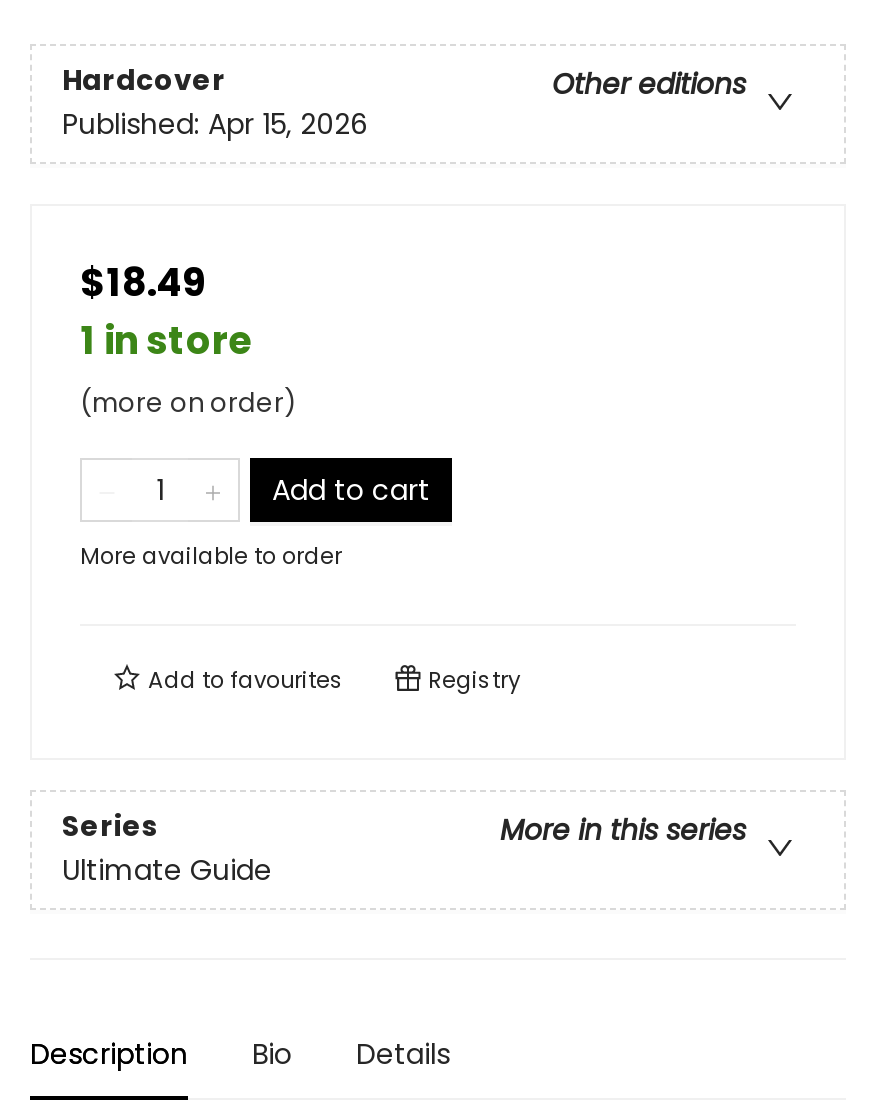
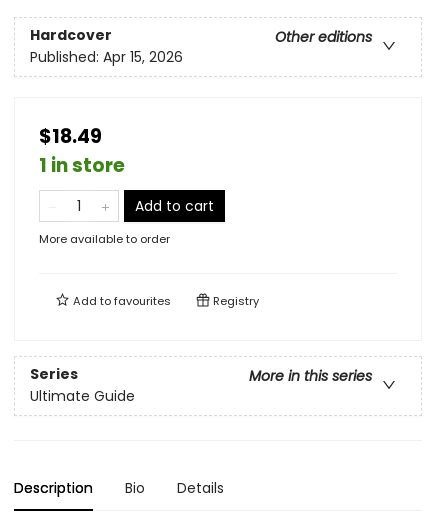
- (more on order)
